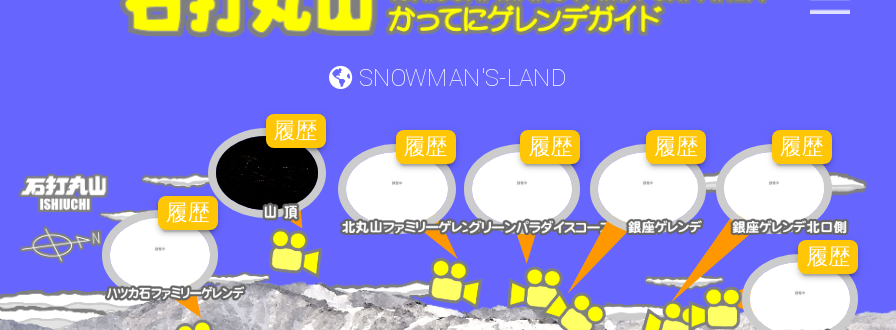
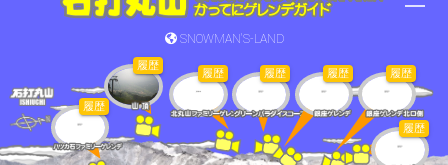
- [image]
+ [image]
